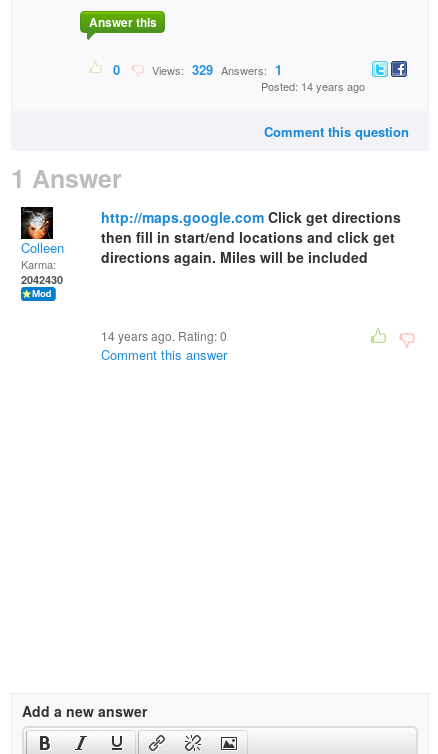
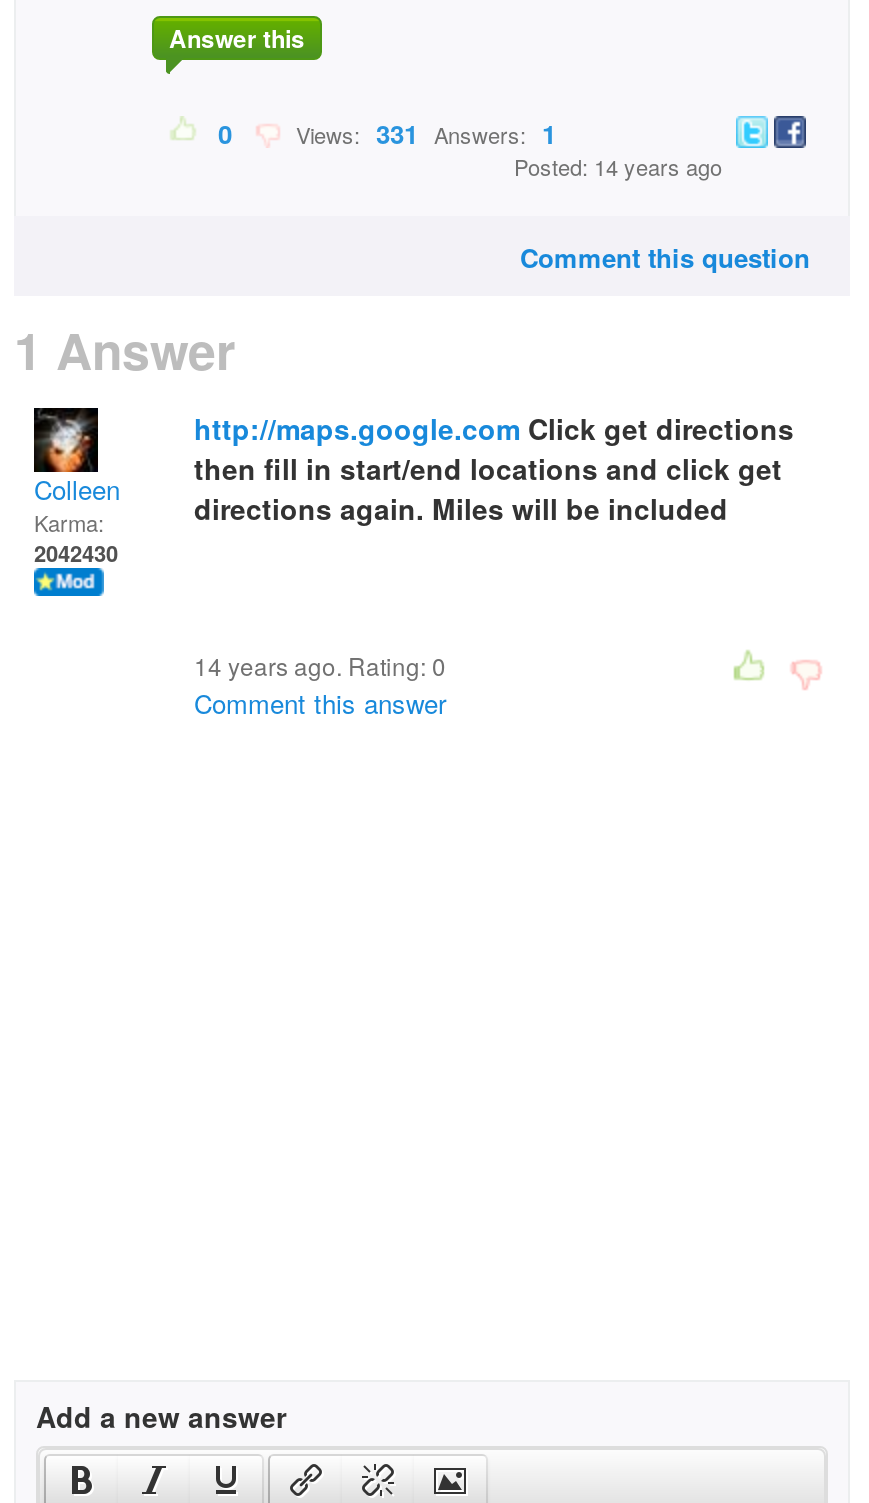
- Views: 329 Answers: 1
+ Views: 331 Answers: 1
